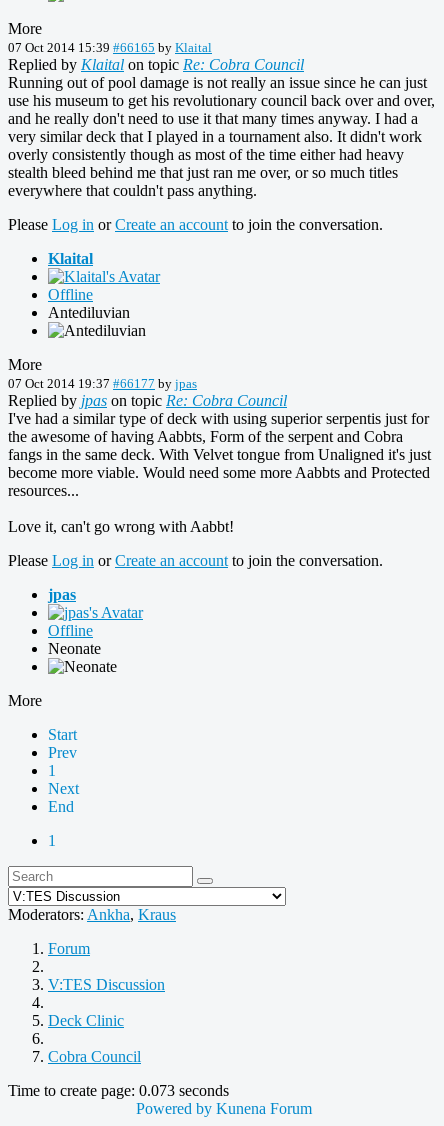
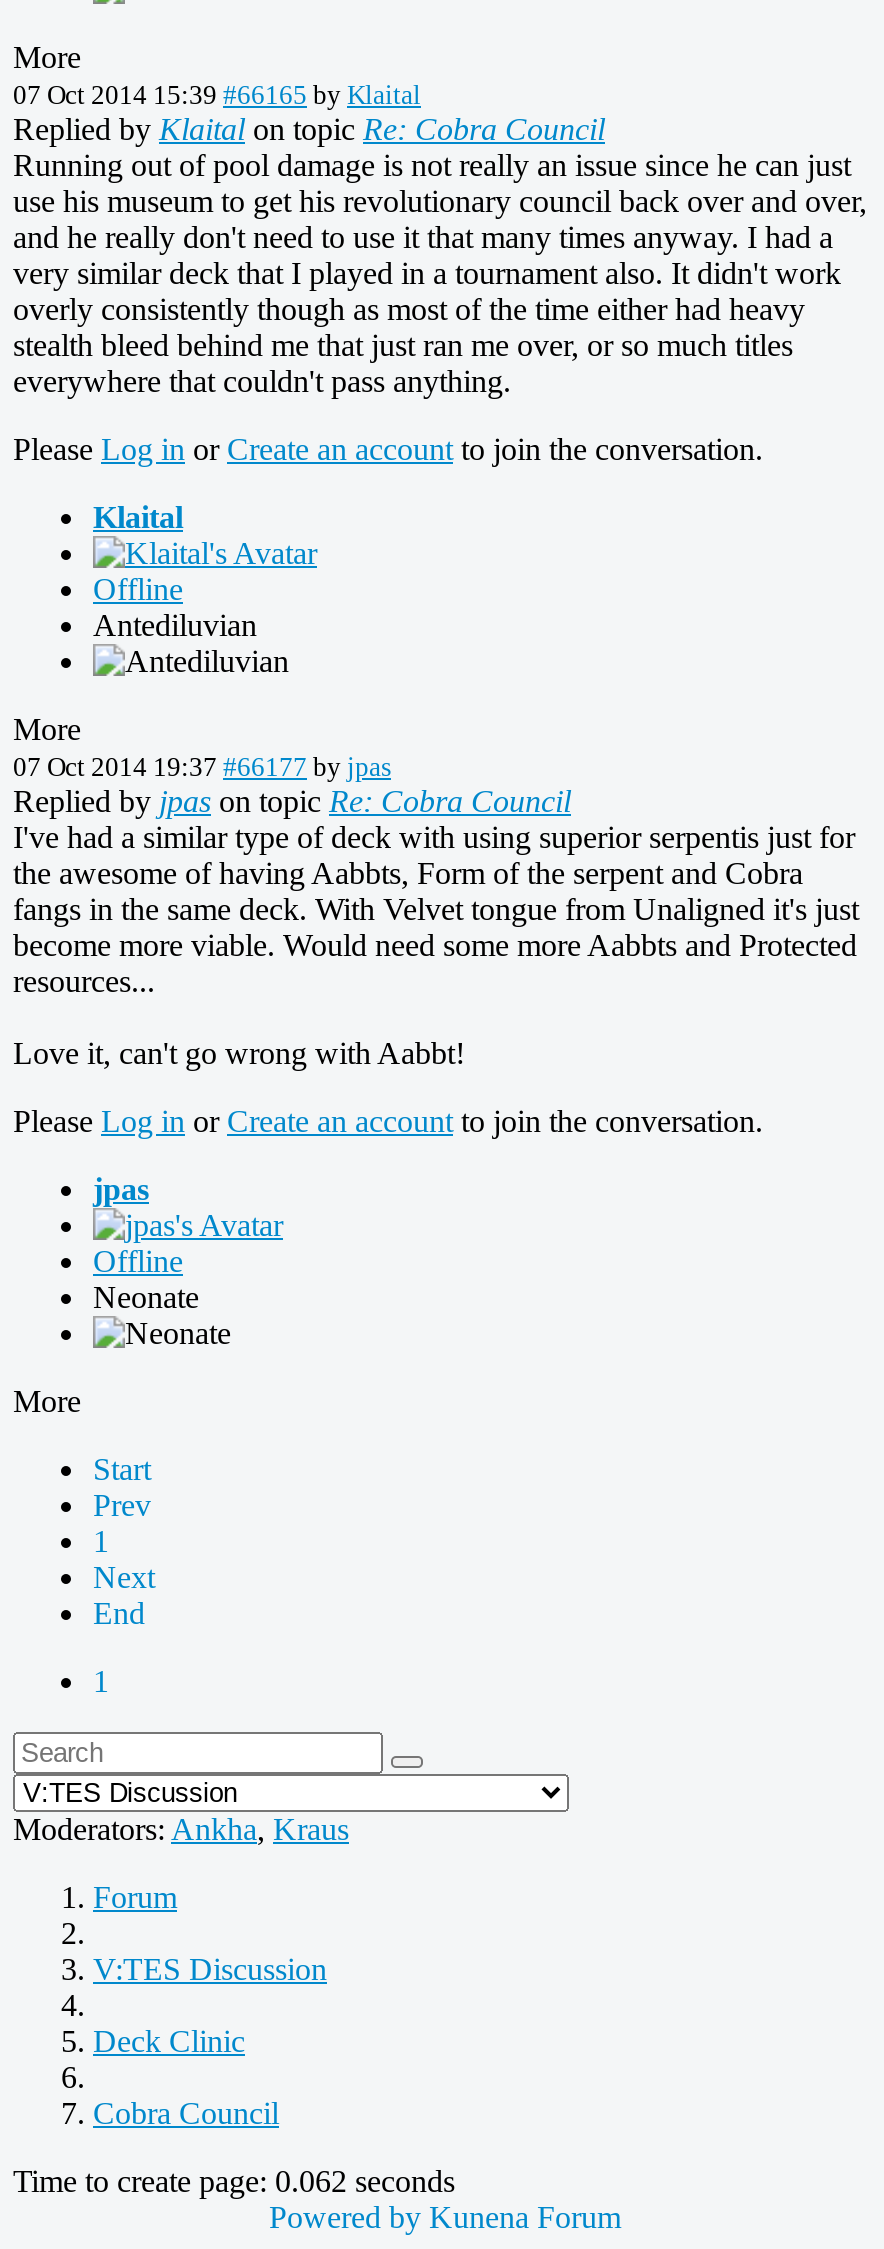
- Time to create page: 0.073 seconds
+ Time to create page: 0.062 seconds
